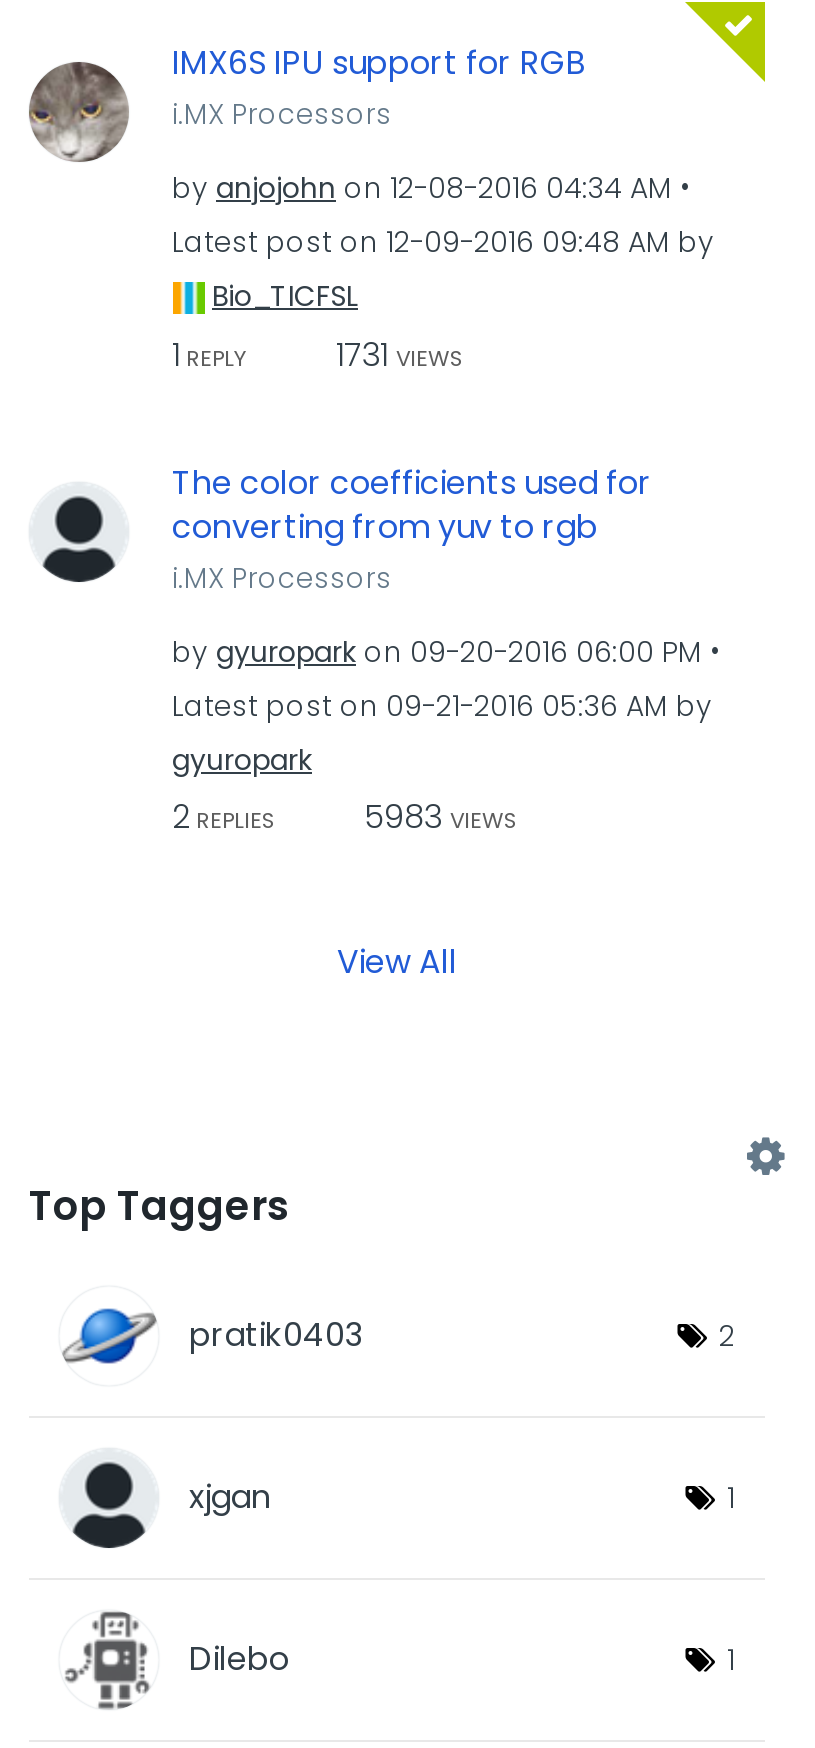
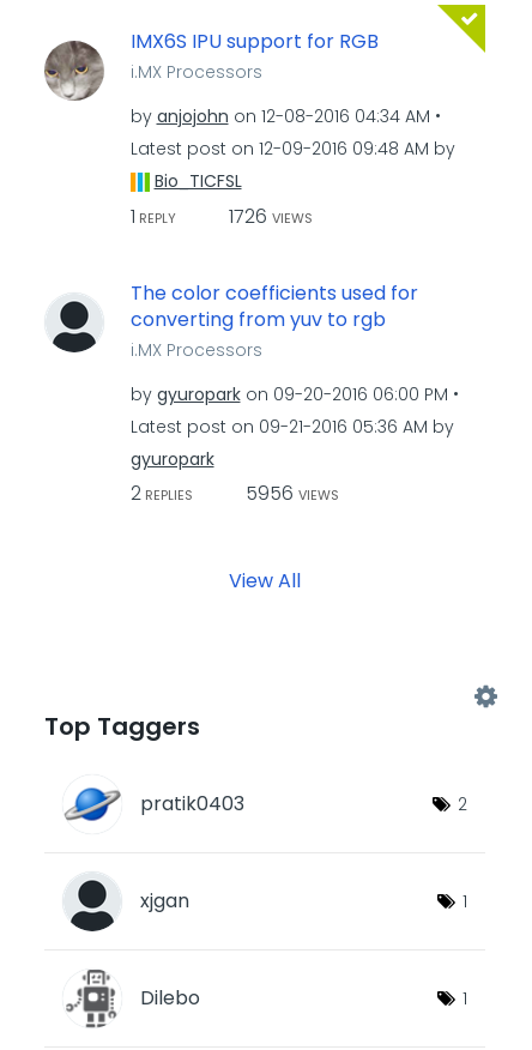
- 1 REPLY 1731 VIEWS
+ 1 REPLY 1726 VIEWS

- 2 REPLIES 5983 VIEWS
+ 2 REPLIES 5956 VIEWS
